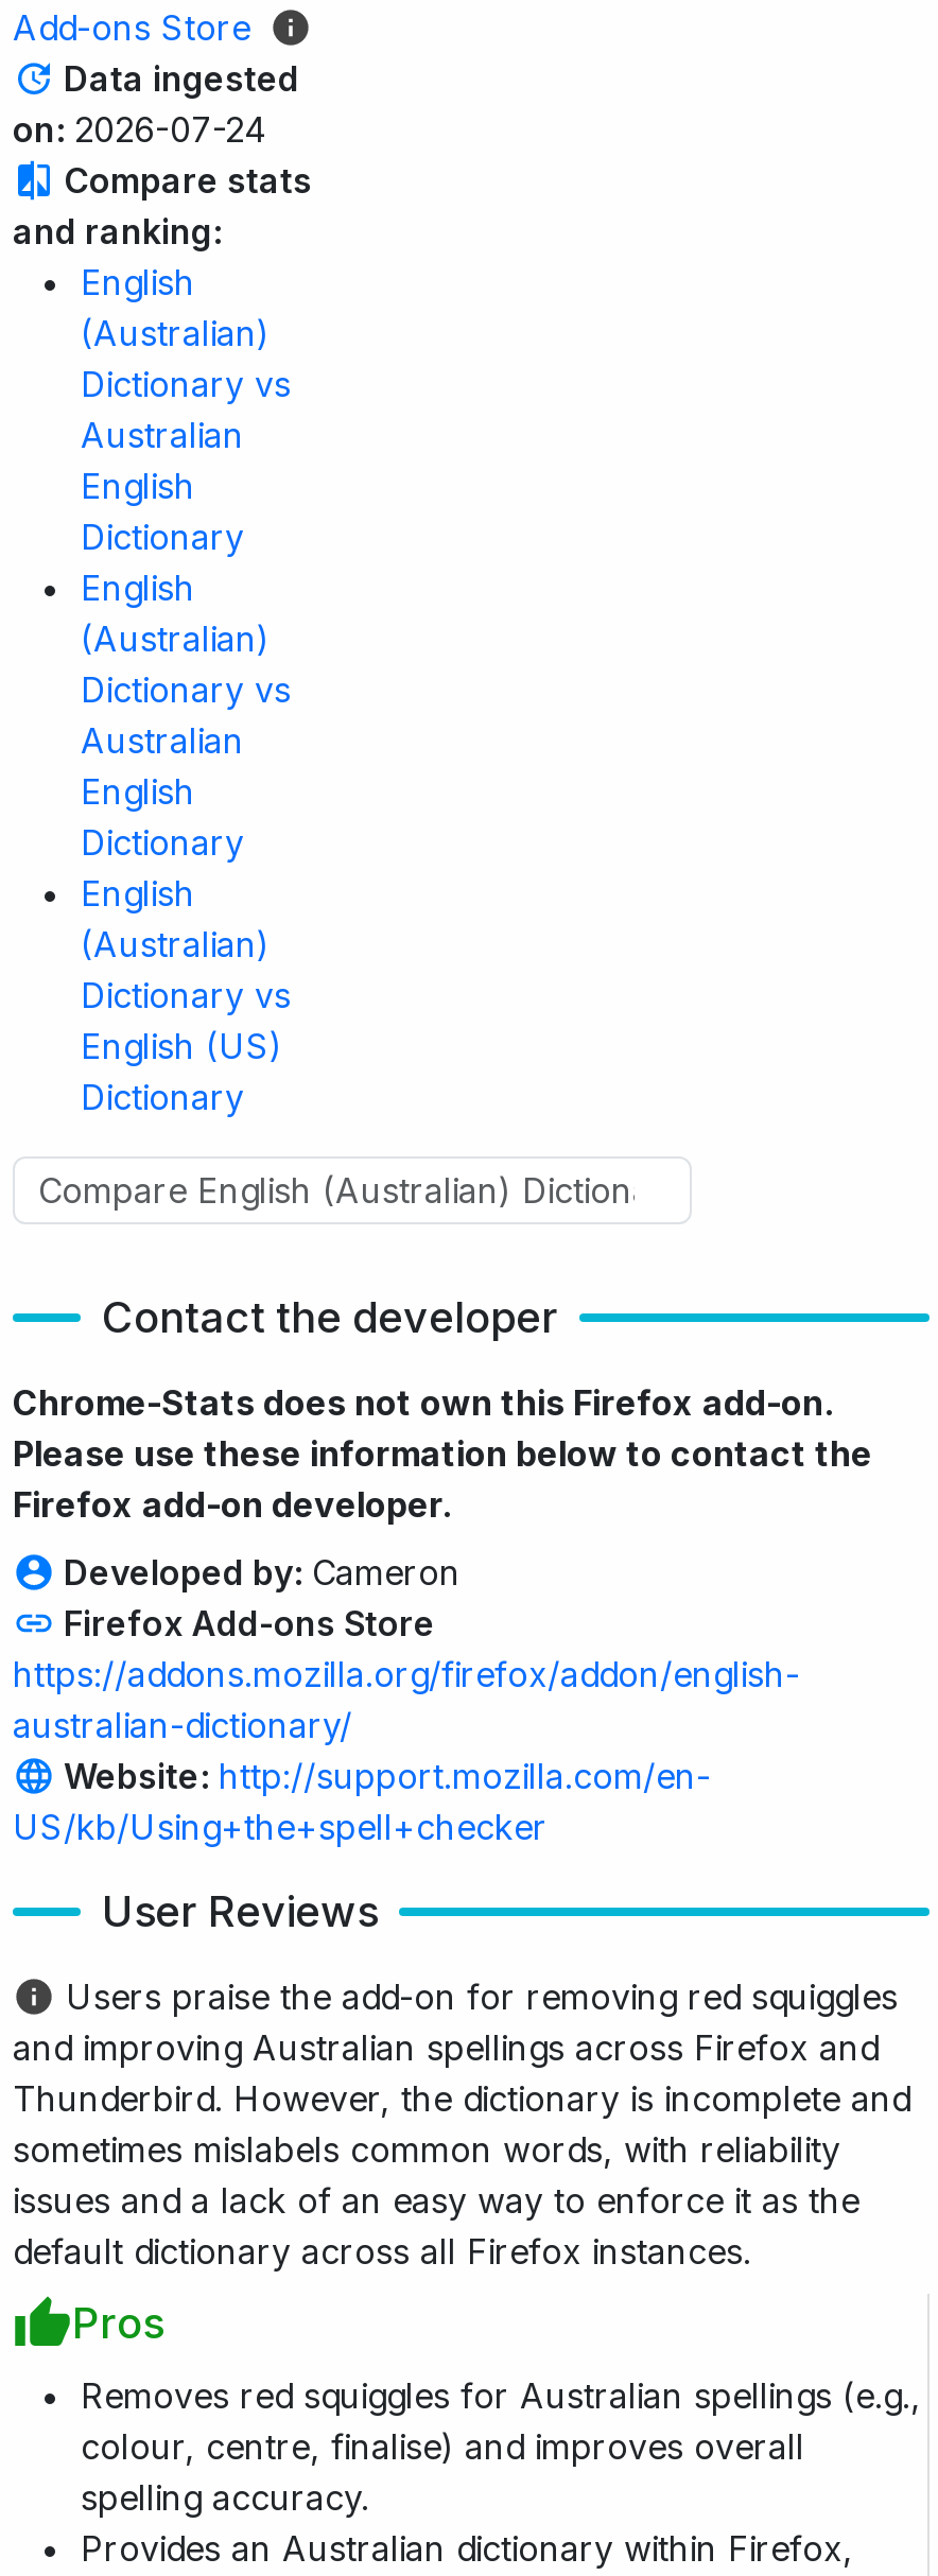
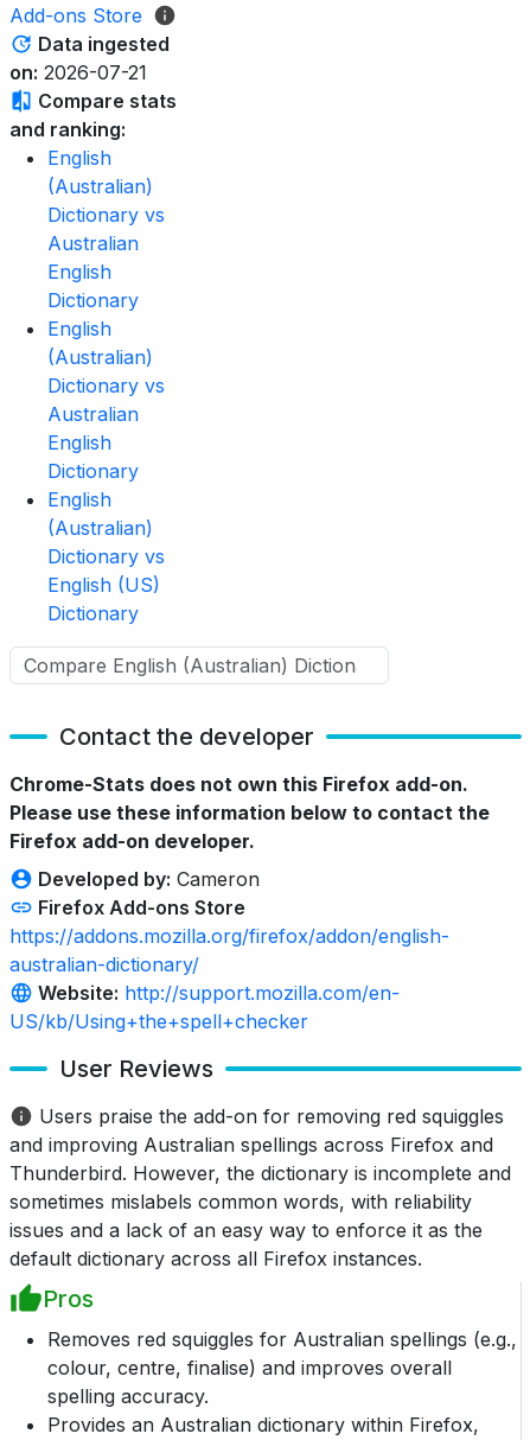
- on: 2026-07-24
+ on: 2026-07-21
